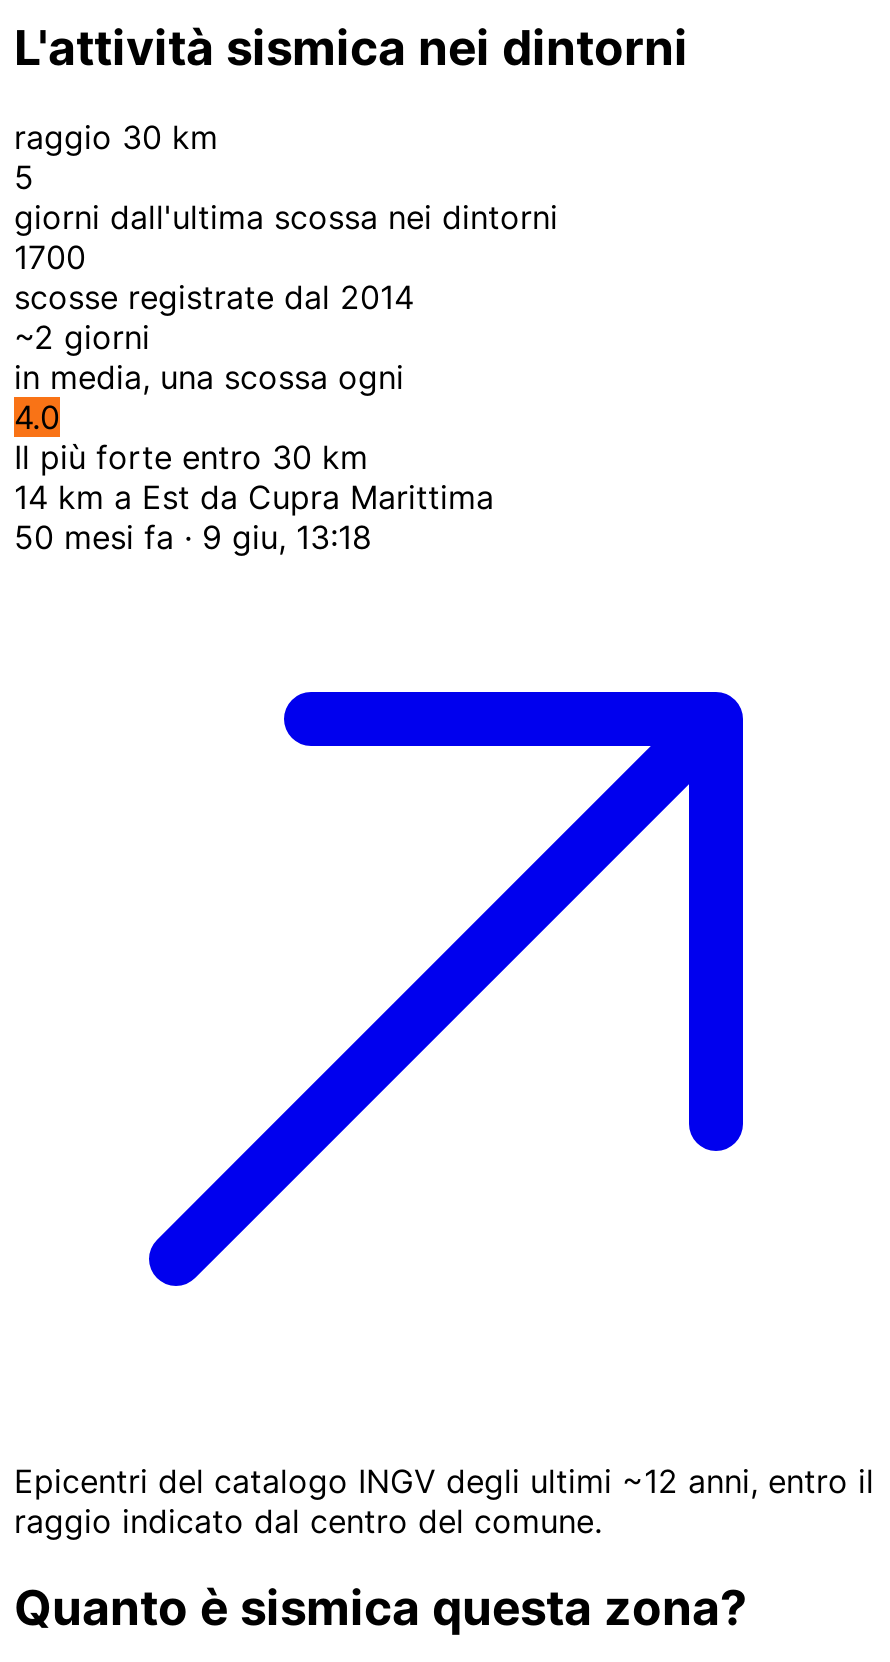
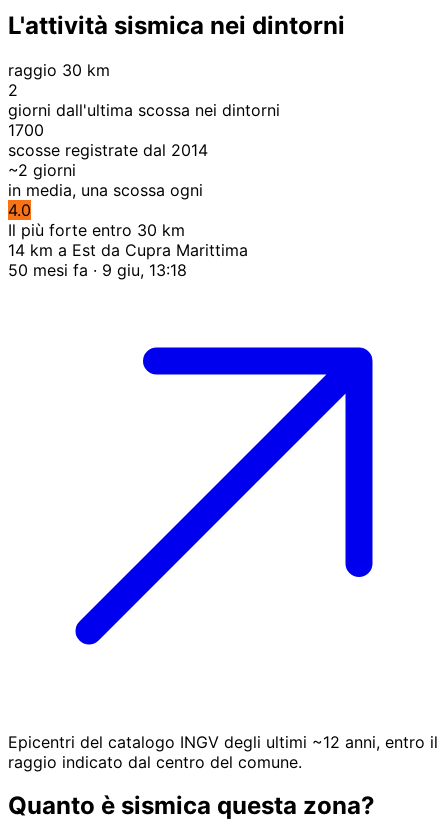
- 5
+ 2
